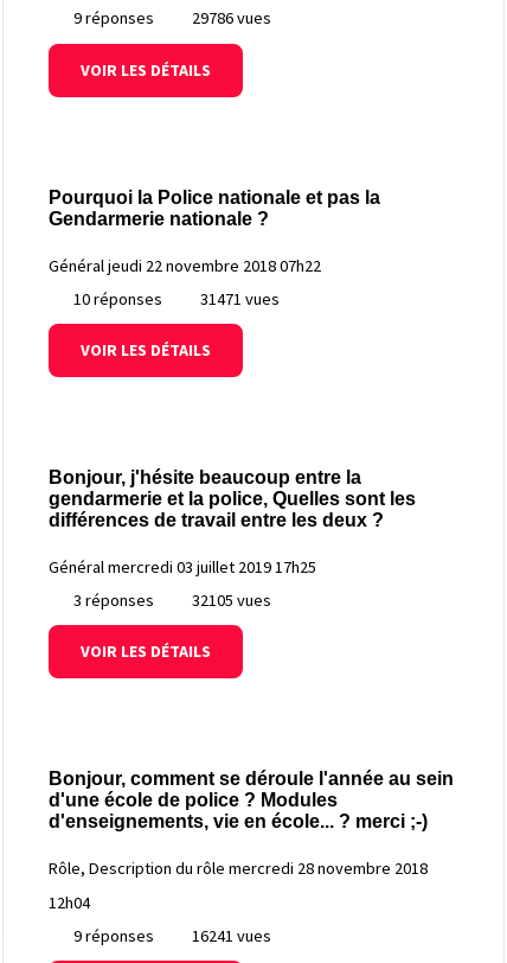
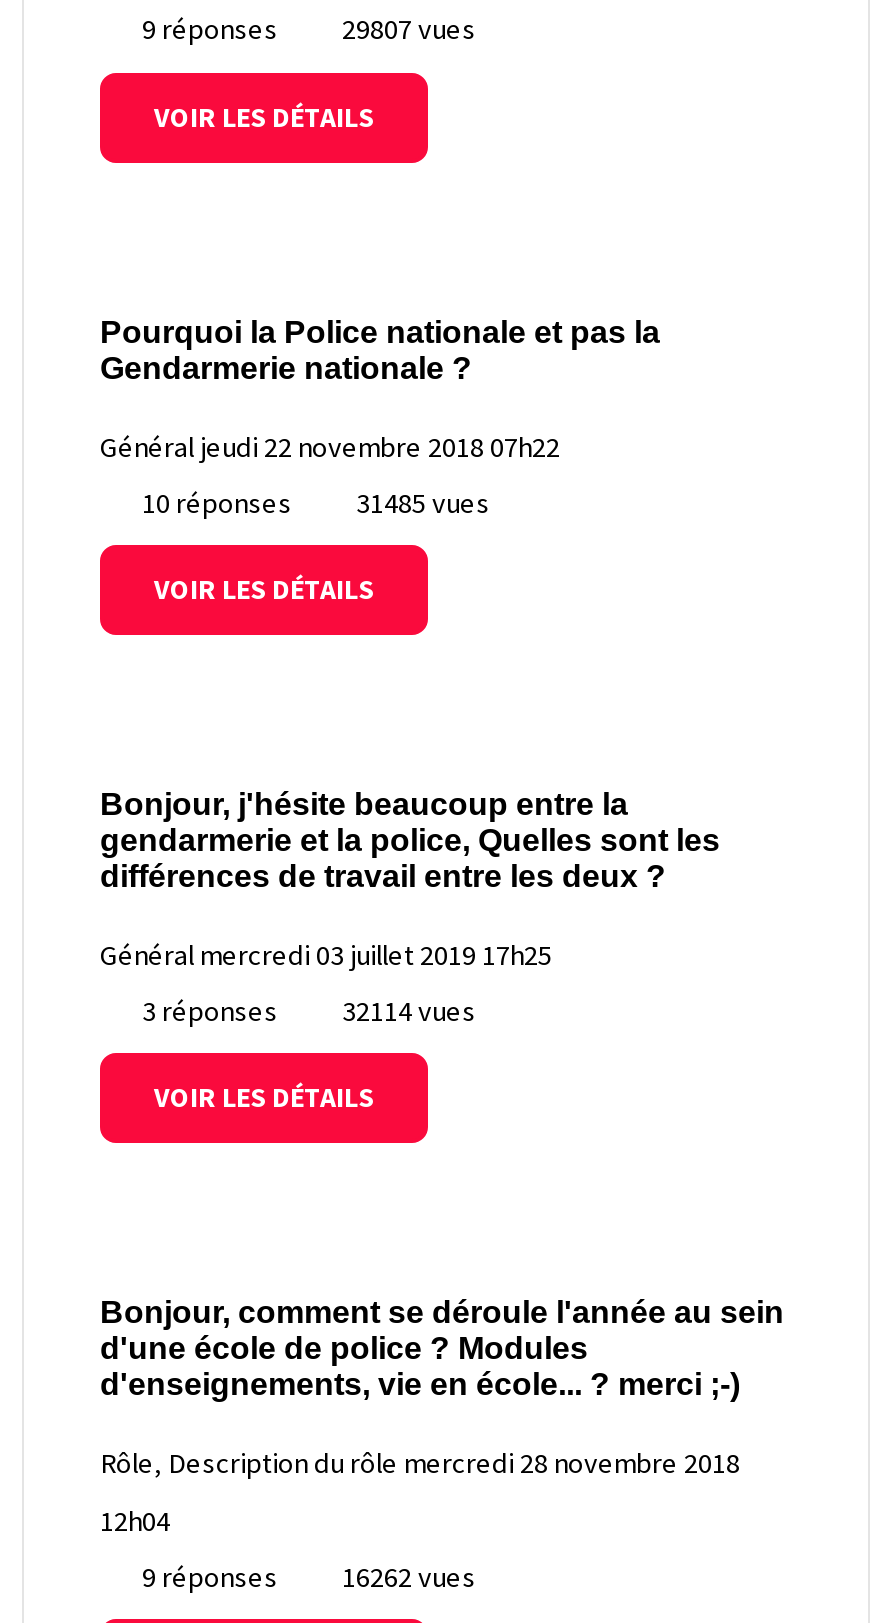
- 9 réponses 29786 vues
+ 9 réponses 29807 vues

- 10 réponses 31471 vues
+ 10 réponses 31485 vues

- 3 réponses 32105 vues
+ 3 réponses 32114 vues

- 9 réponses 16241 vues
+ 9 réponses 16262 vues
